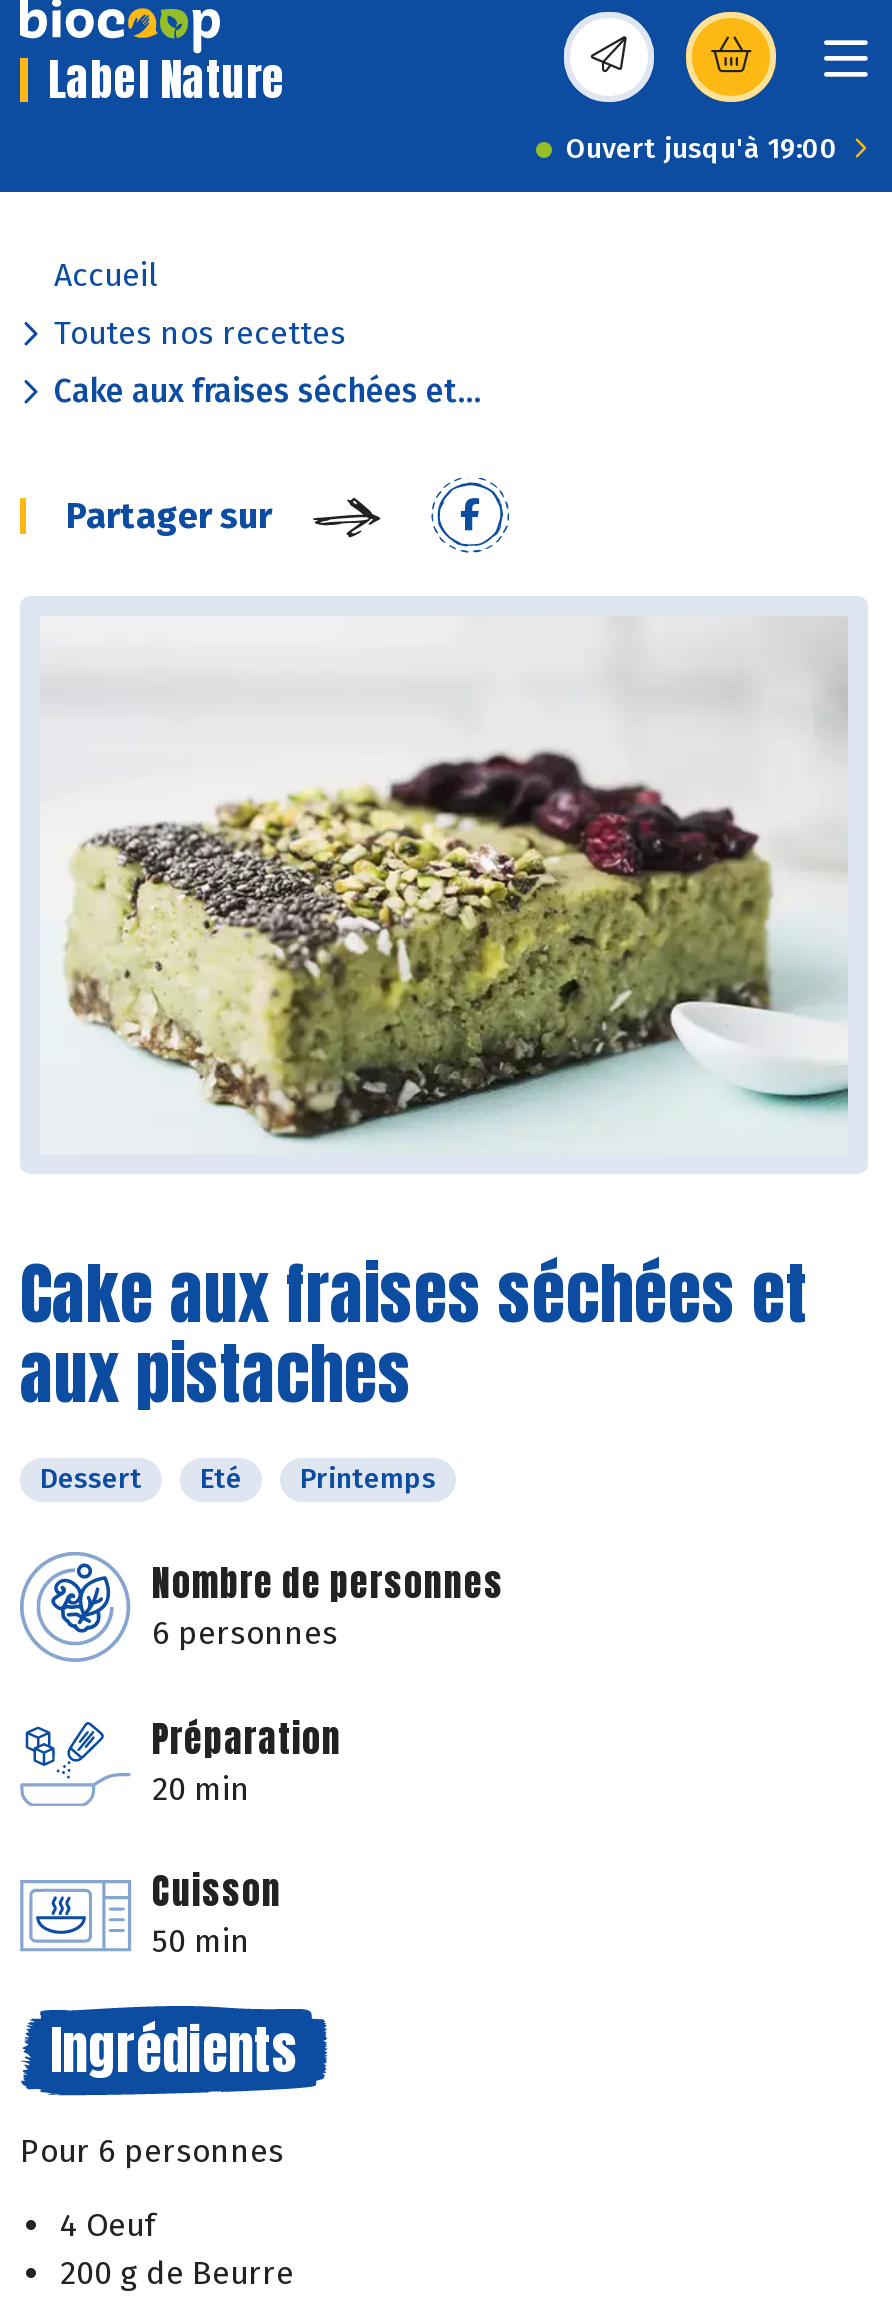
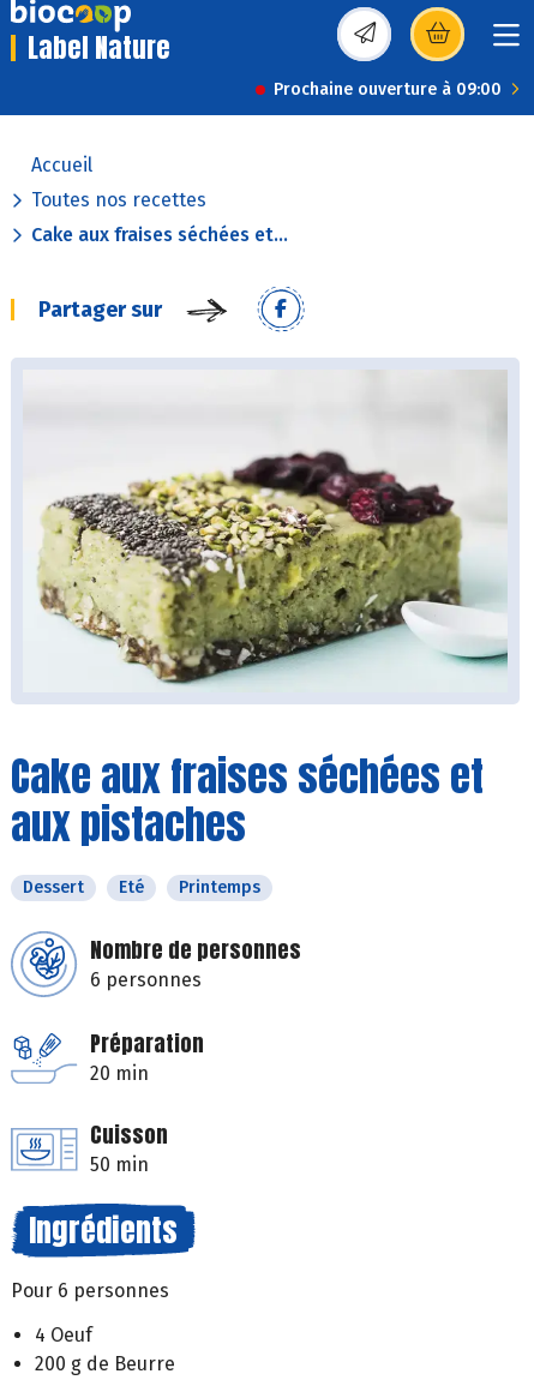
- Ouvert jusqu'à 19:00
+ Prochaine ouverture à 09:00
